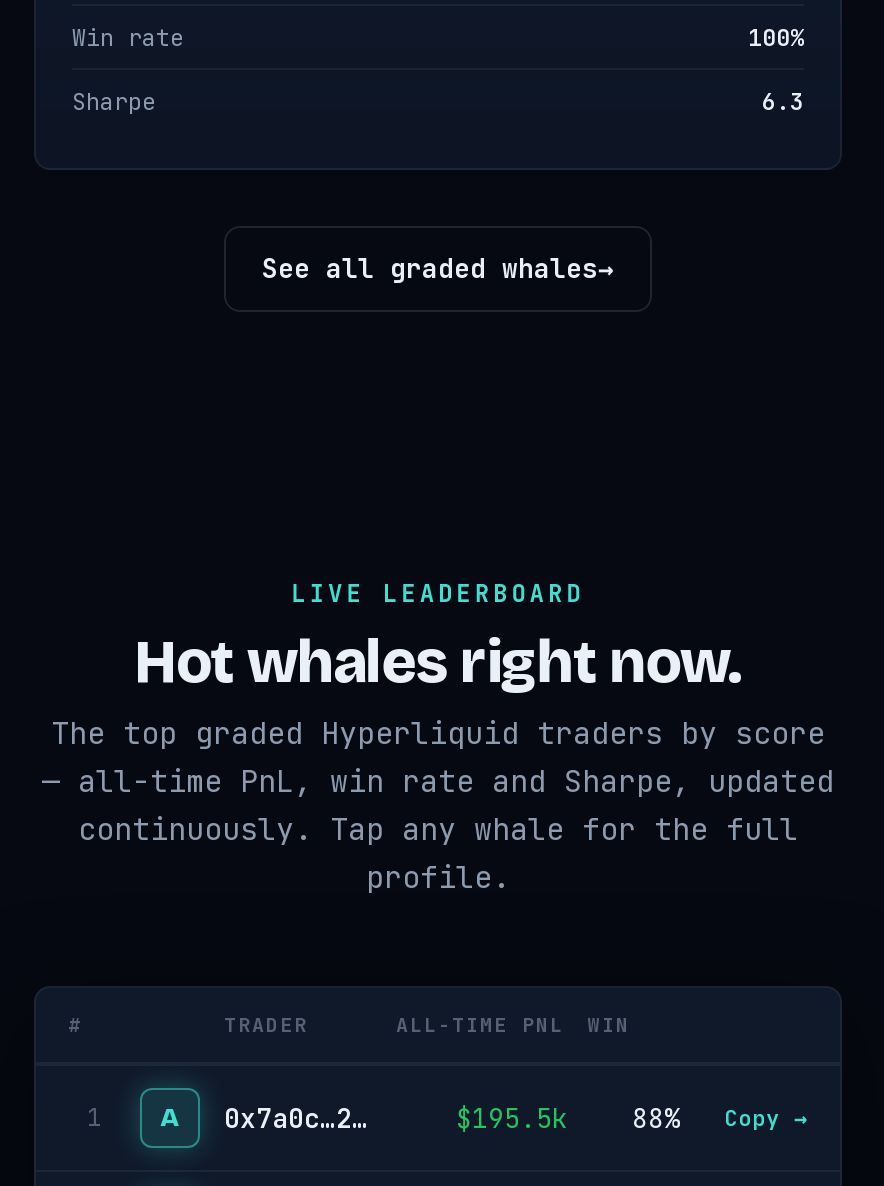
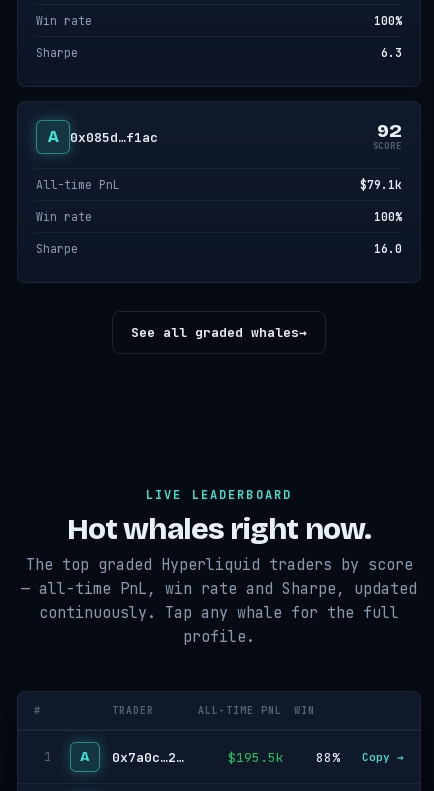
+ A
+ 0x085d…f1ac
+ 92
+ SCORE
+ All-time PnL
+ $79.1k
+ Win rate
+ 100%
+ Sharpe
+ 16.0
